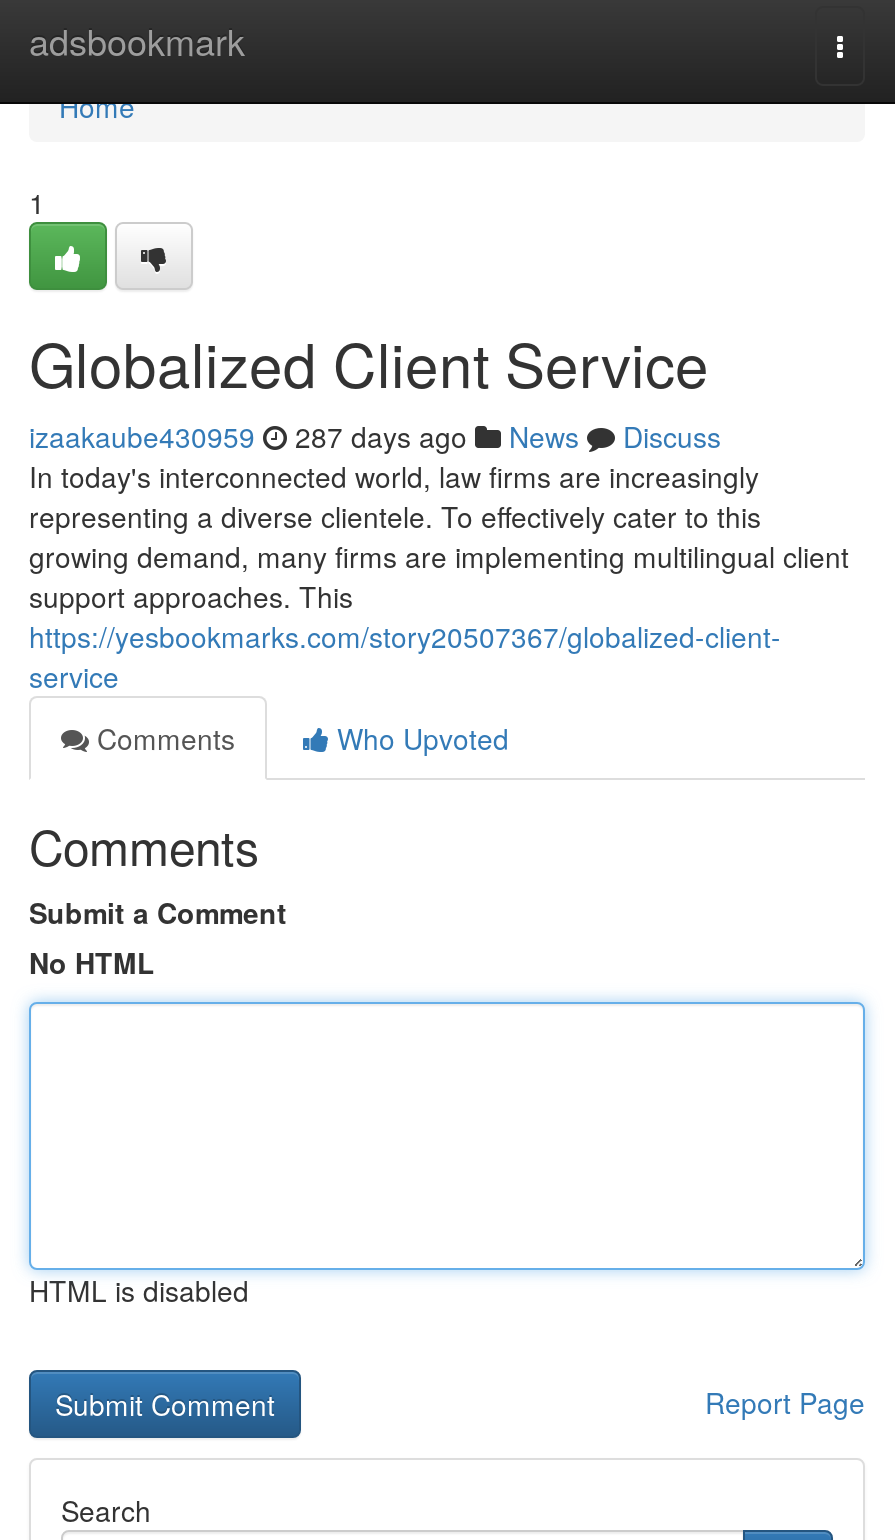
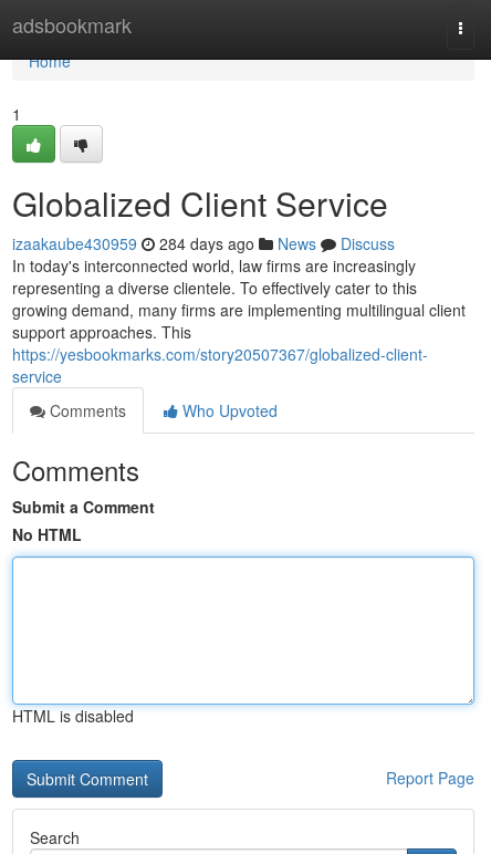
- izaakaube430959 287 days ago News Discuss
+ izaakaube430959 284 days ago News Discuss
